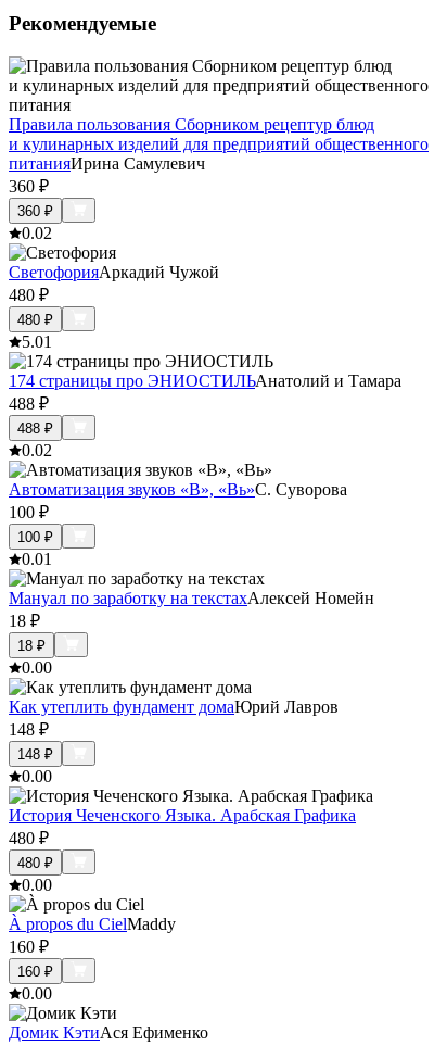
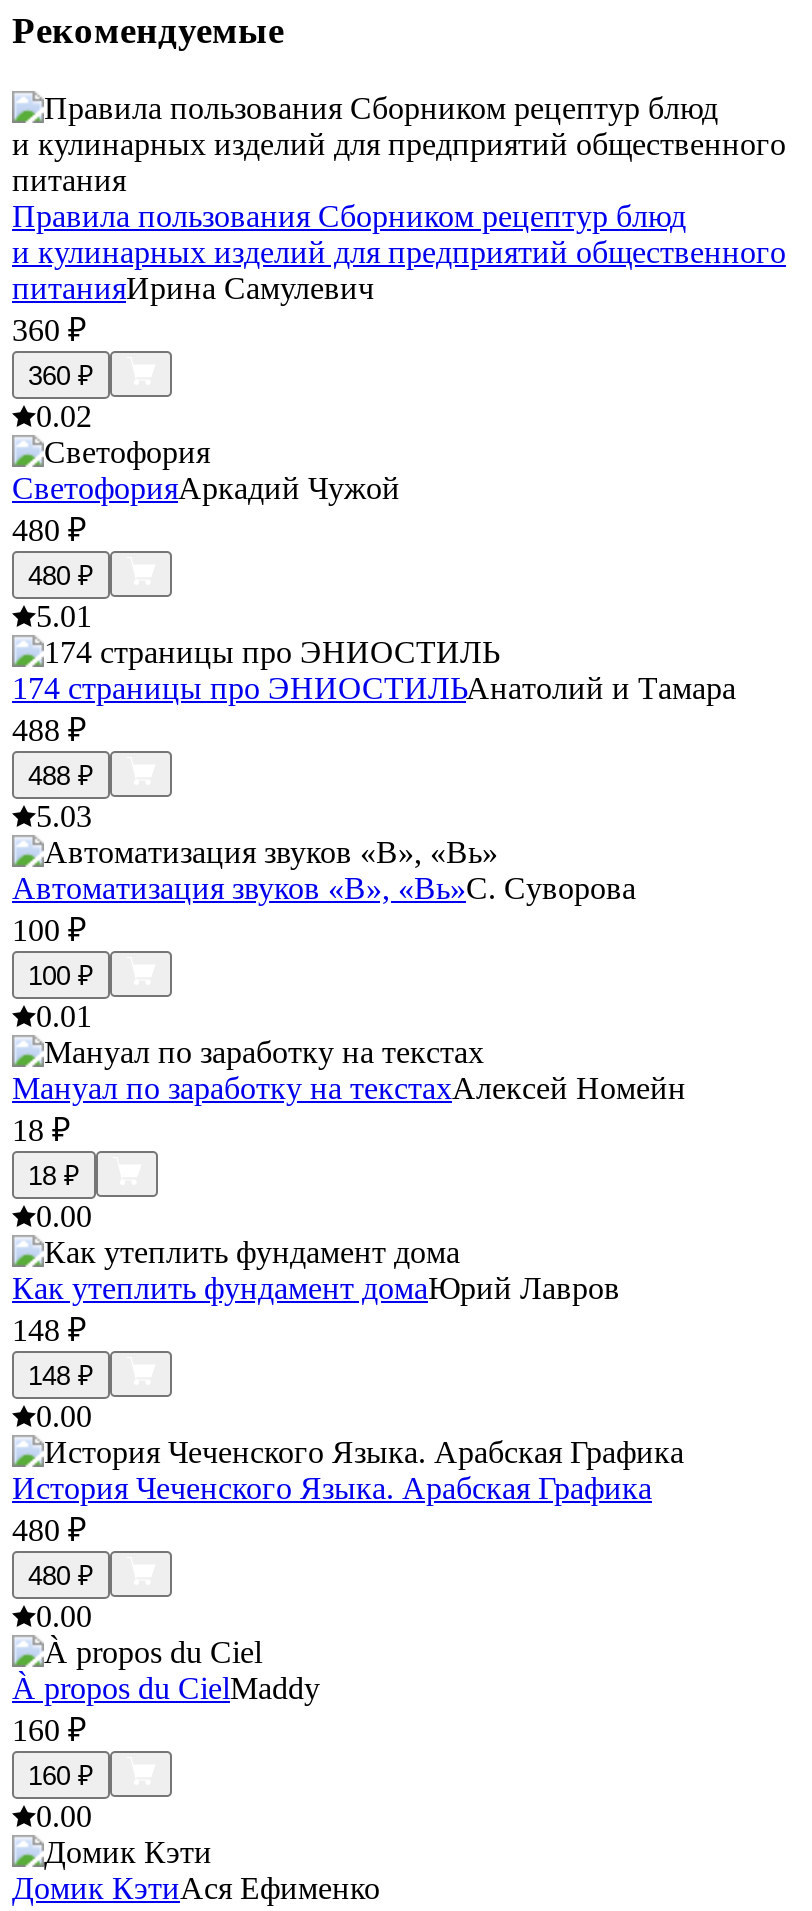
- 0.02
+ 5.03
